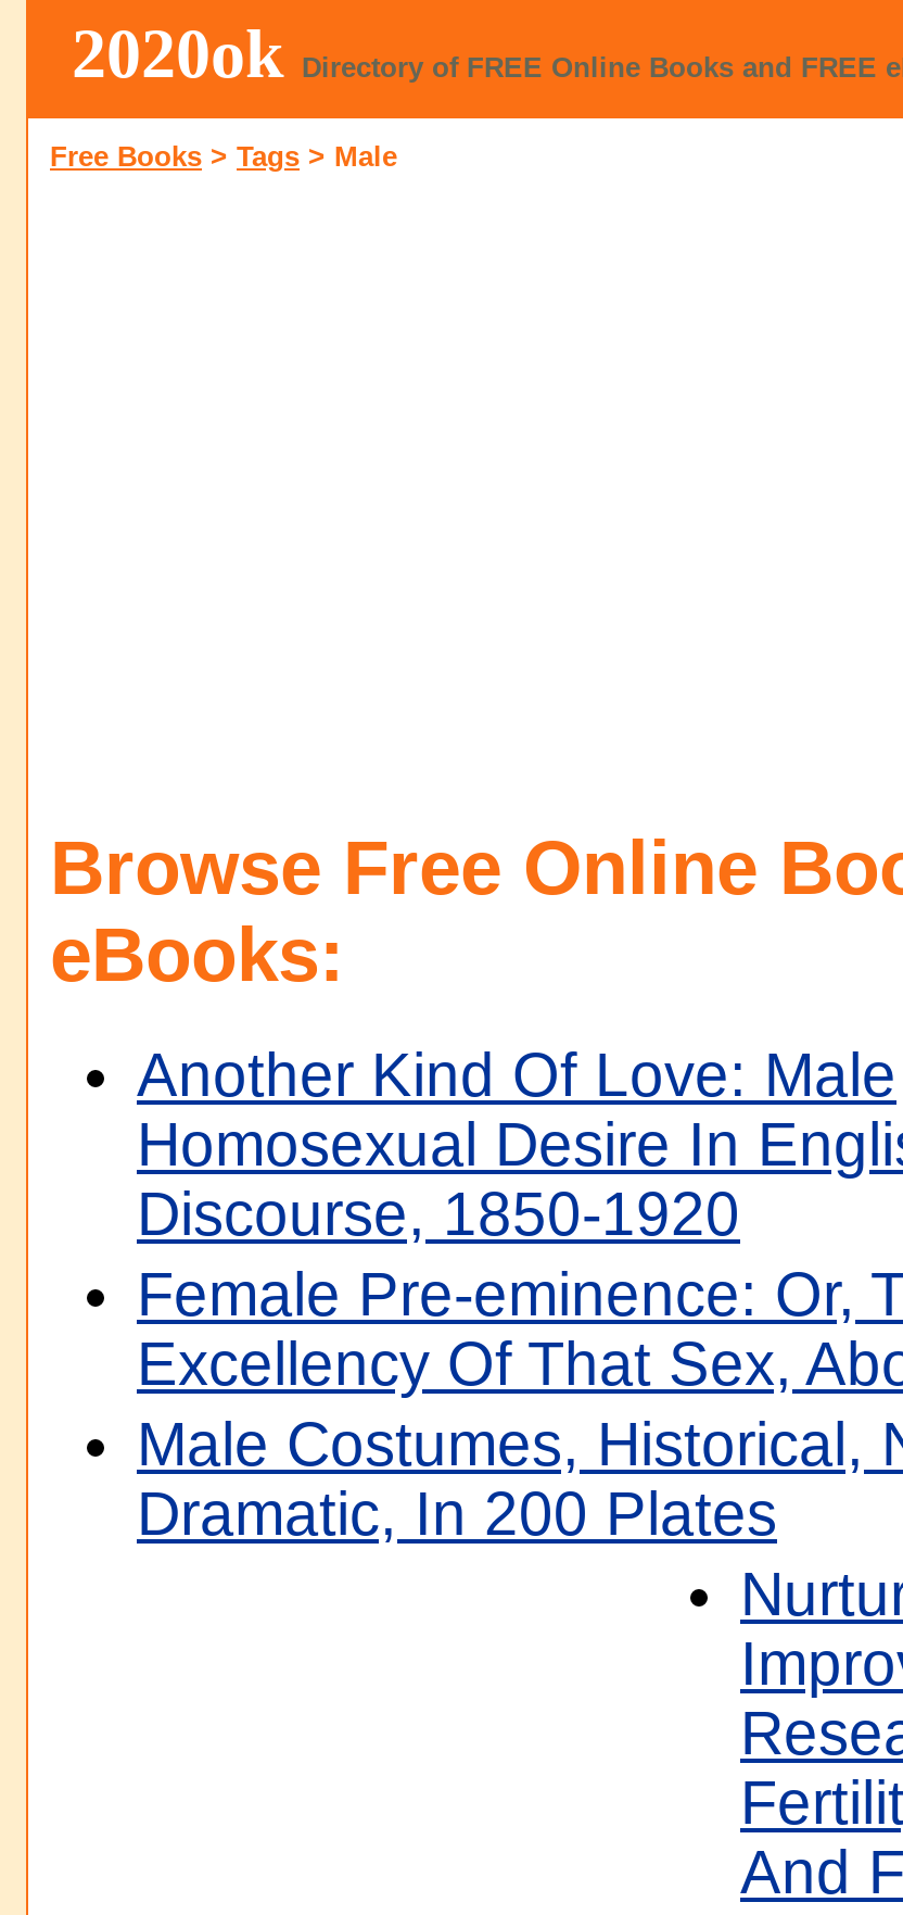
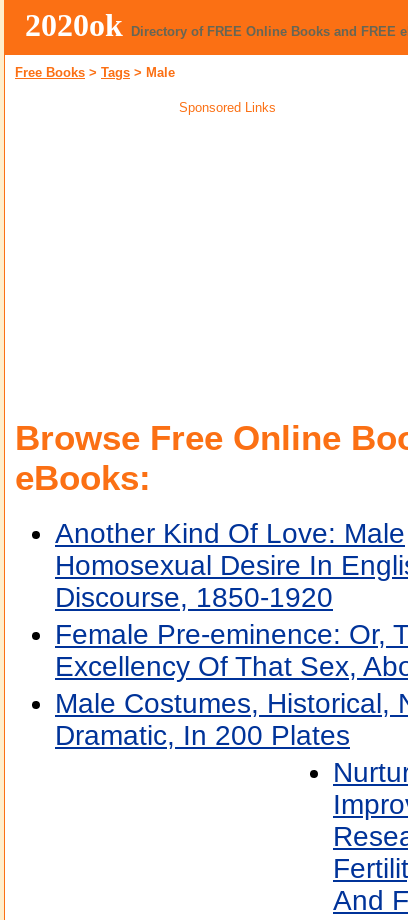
+ Sponsored Links
